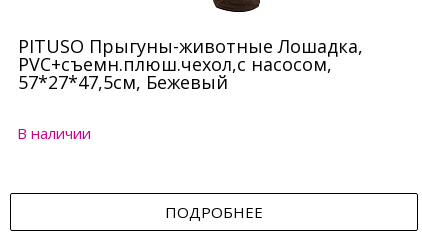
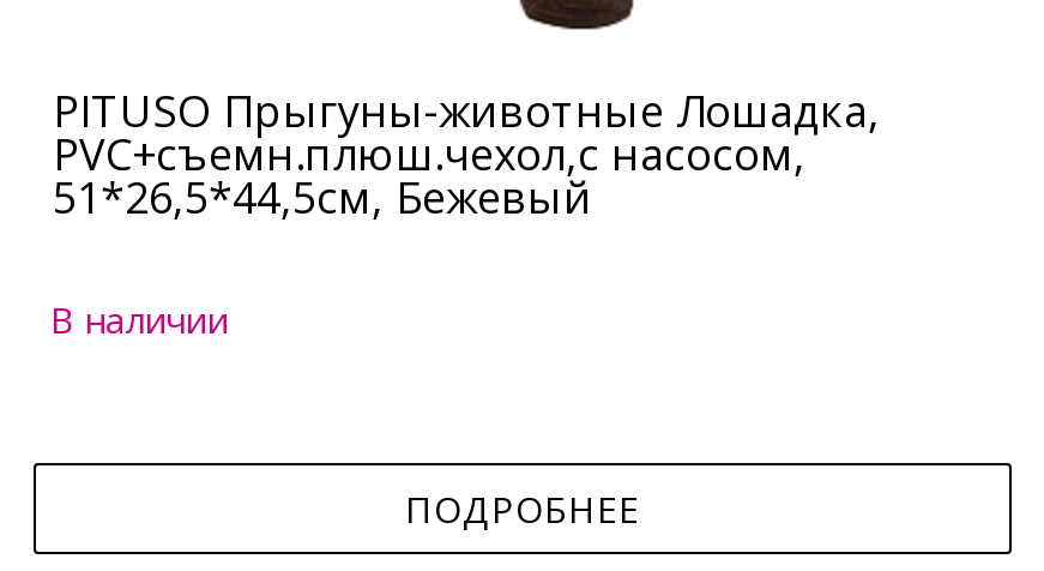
- 57*27*47,5см, Бежевый
+ 51*26,5*44,5см, Бежевый
